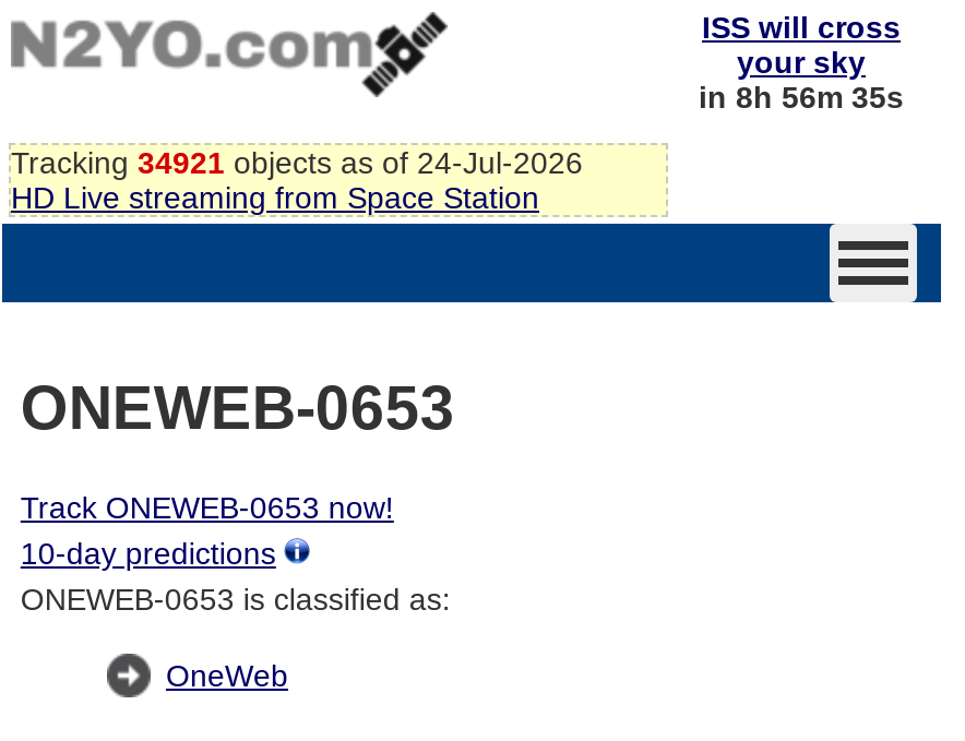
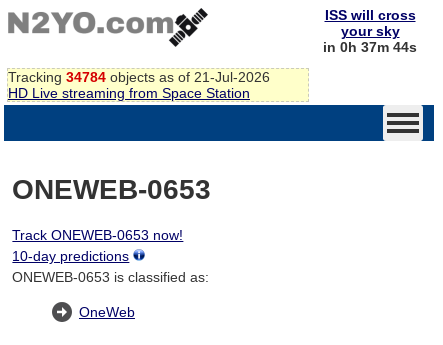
- in 8h 56m 35s
+ in 0h 37m 44s

- Tracking 34921 objects as of 24-Jul-2026
+ Tracking 34784 objects as of 21-Jul-2026
